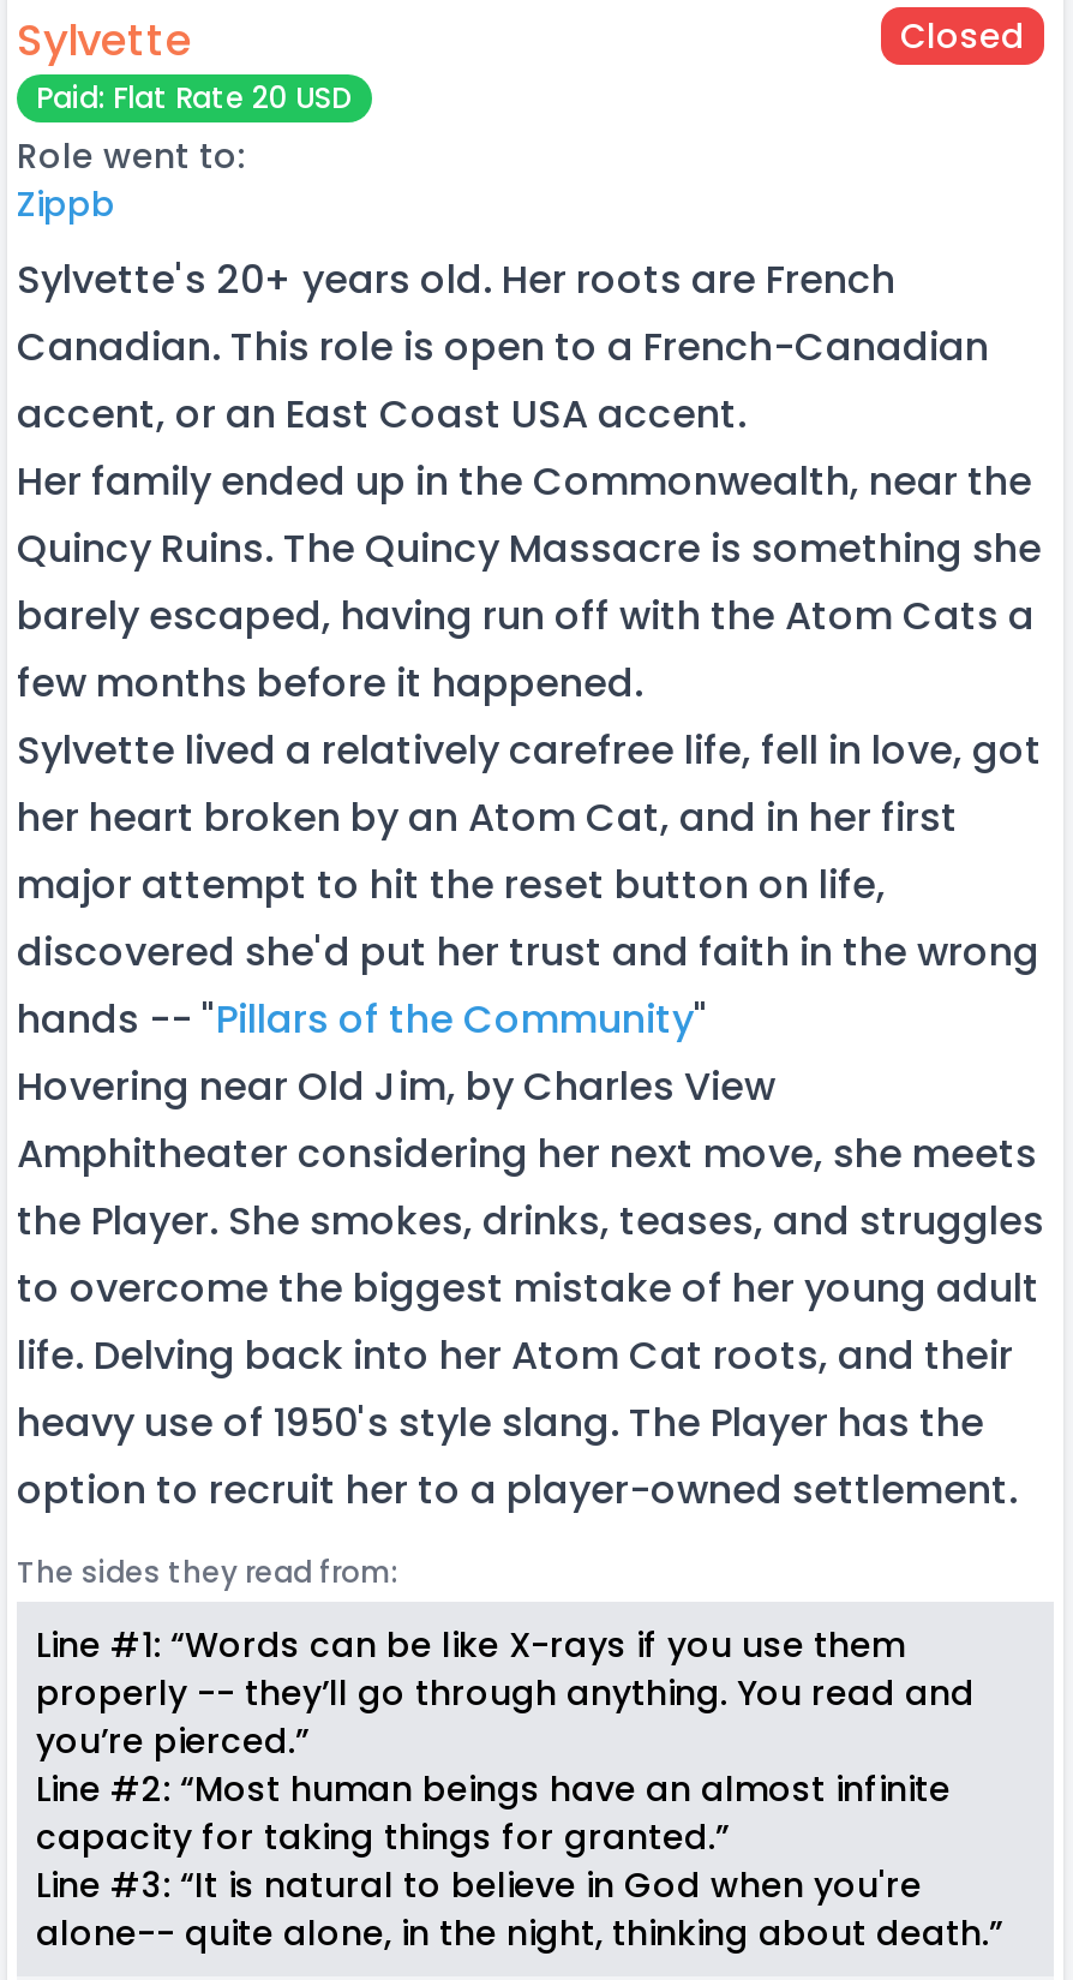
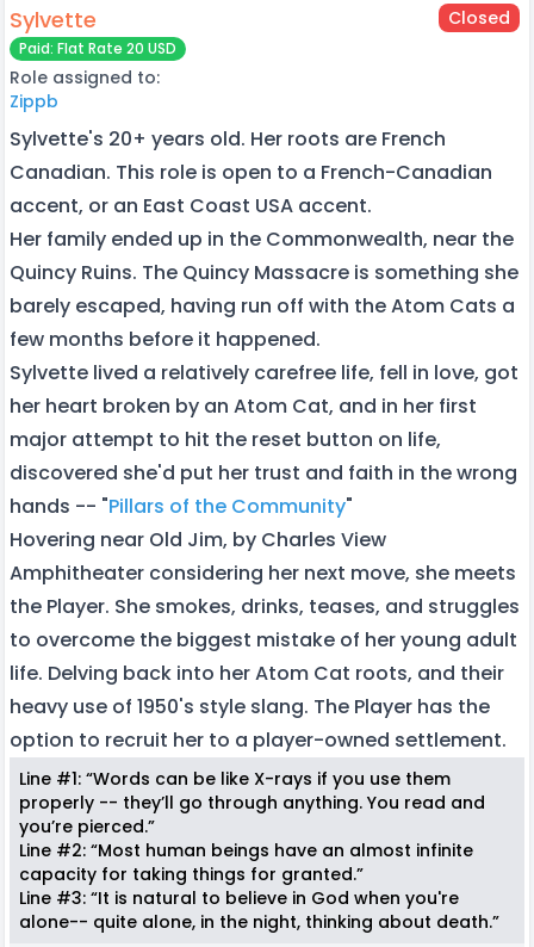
- Role went to:
+ Role assigned to:

- The sides they read from:
